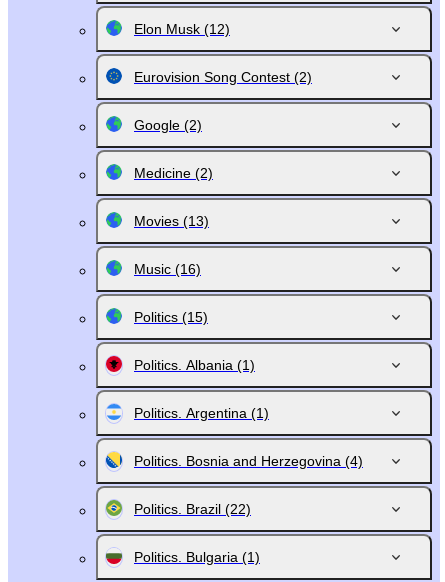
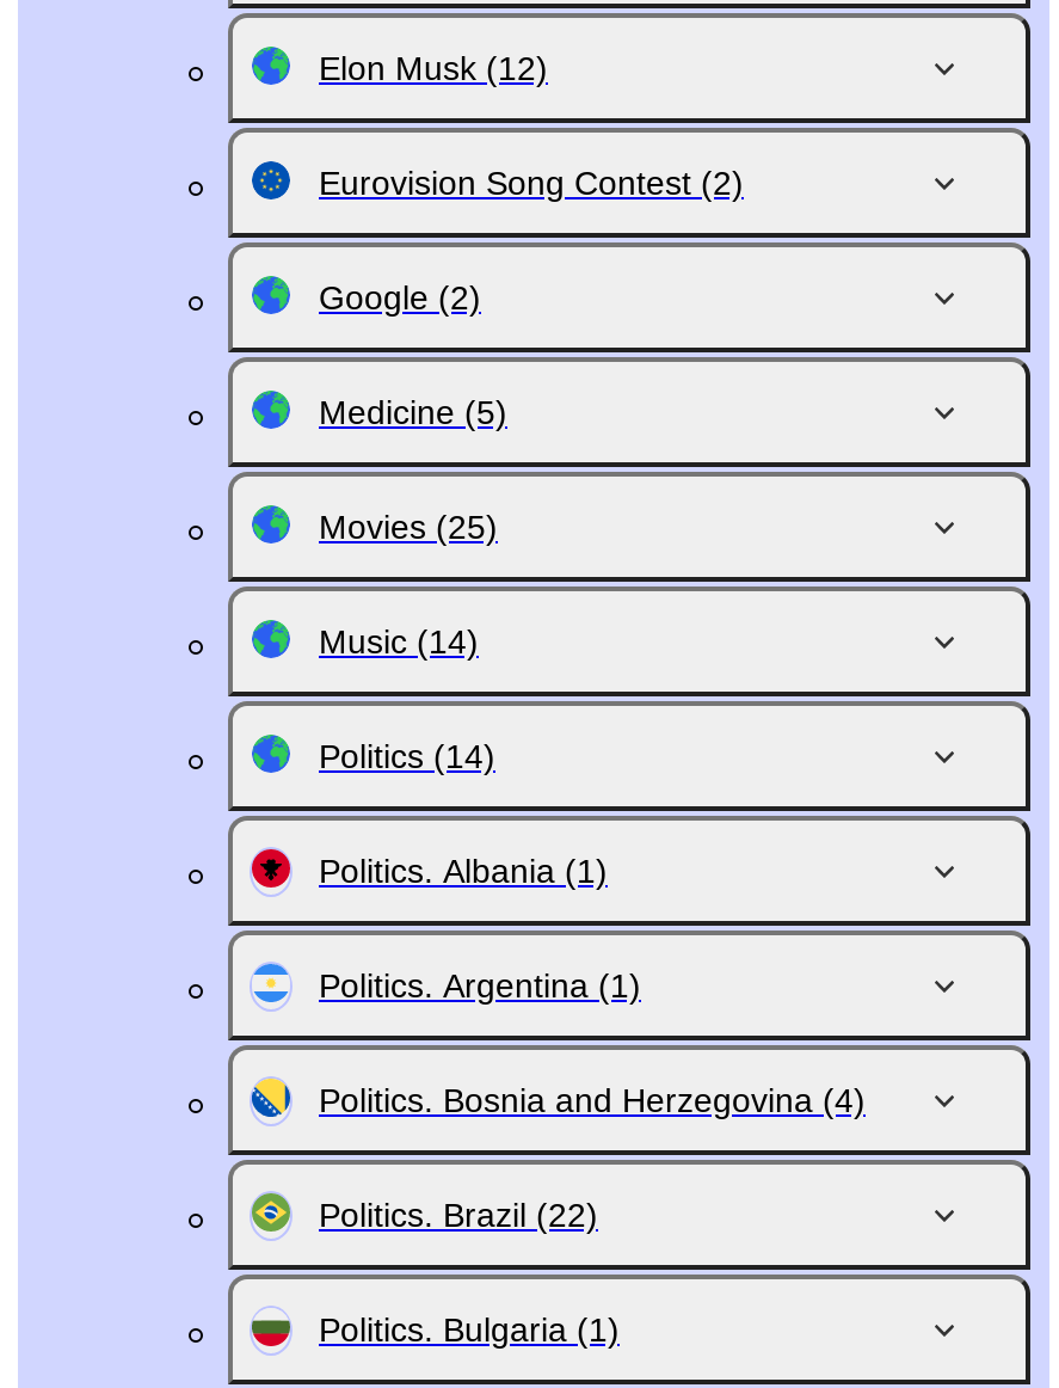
- Medicine (2)
+ Medicine (5)

- Movies (13)
+ Movies (25)

- Music (16)
+ Music (14)

- Politics (15)
+ Politics (14)
